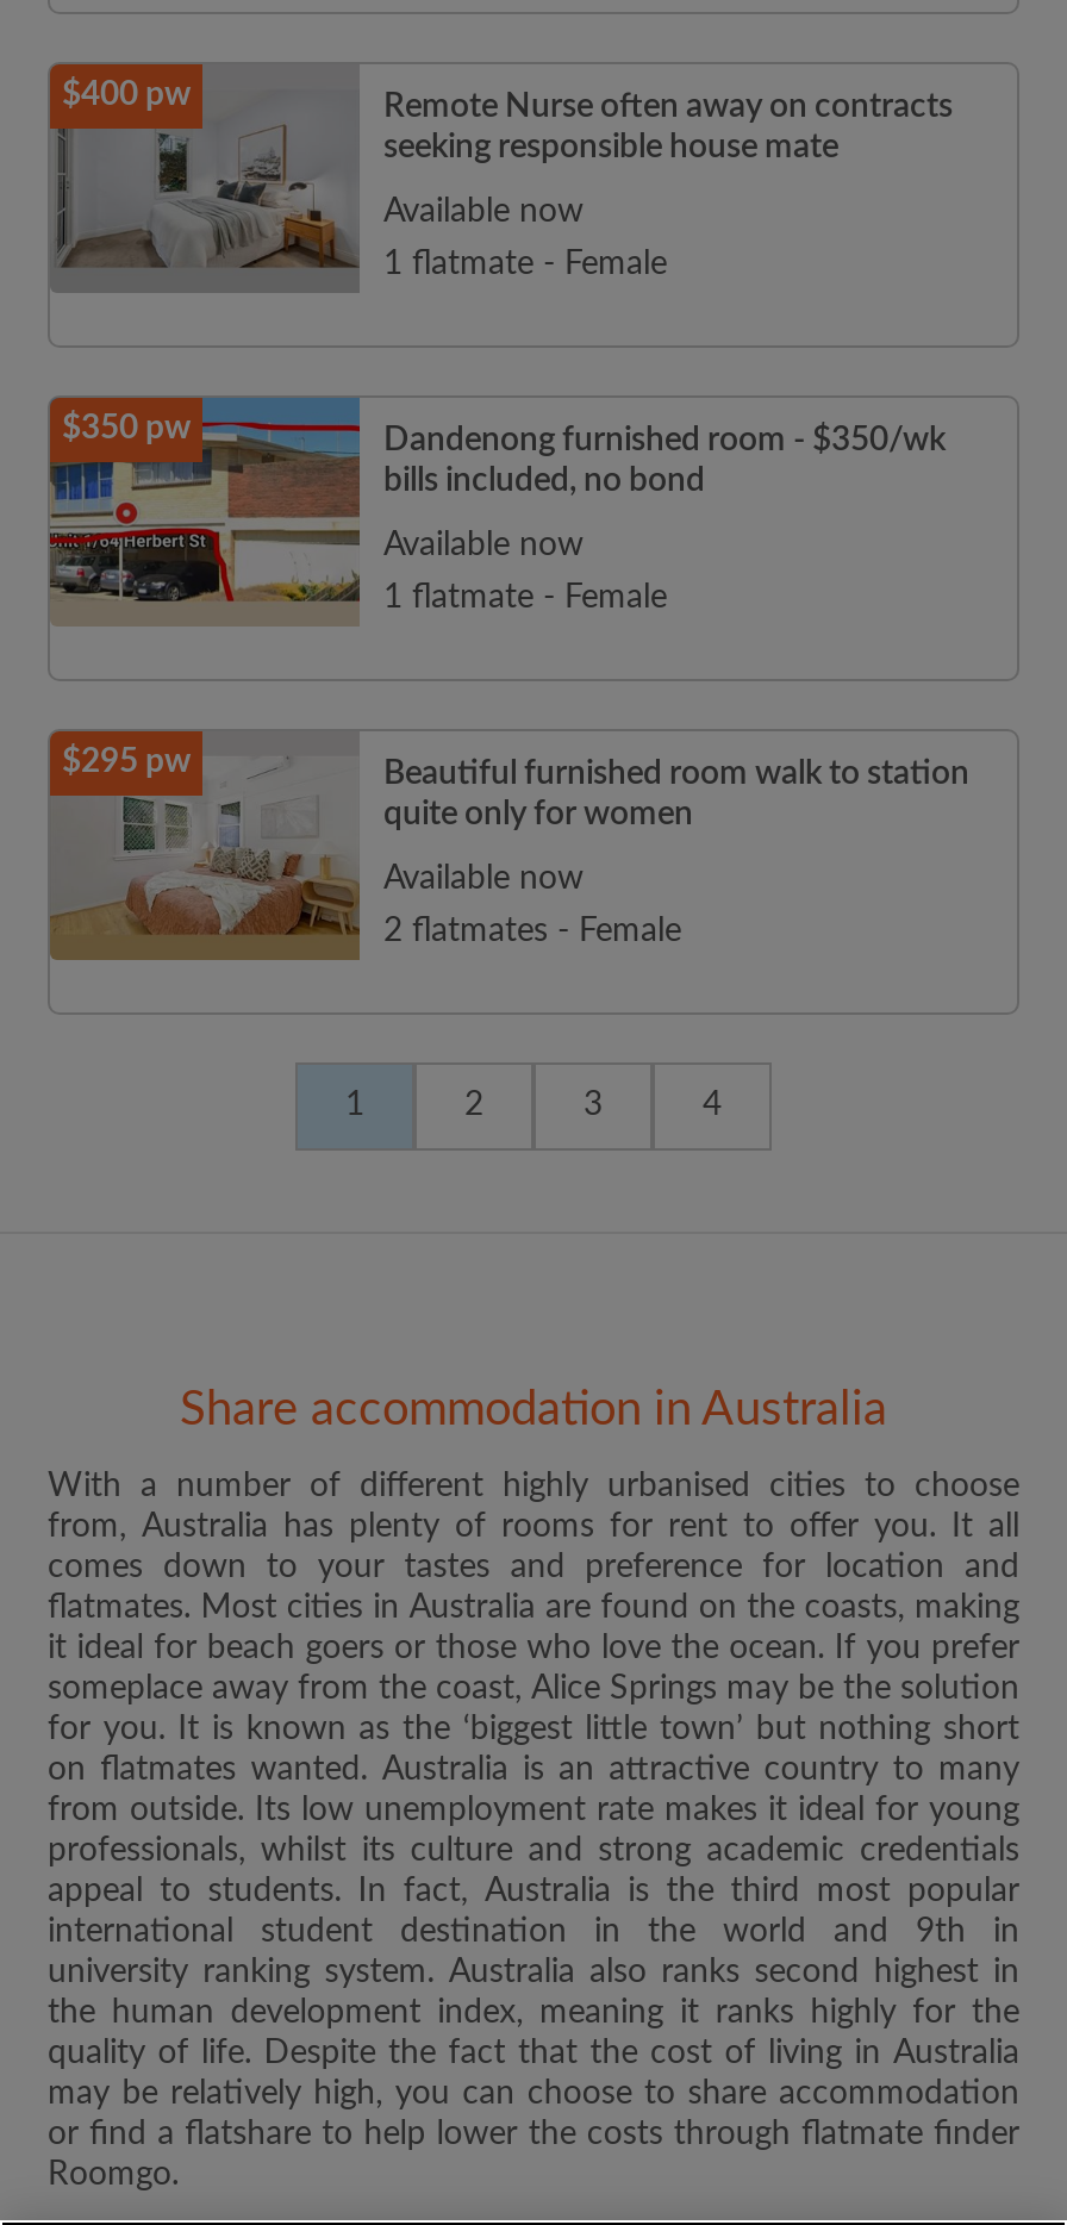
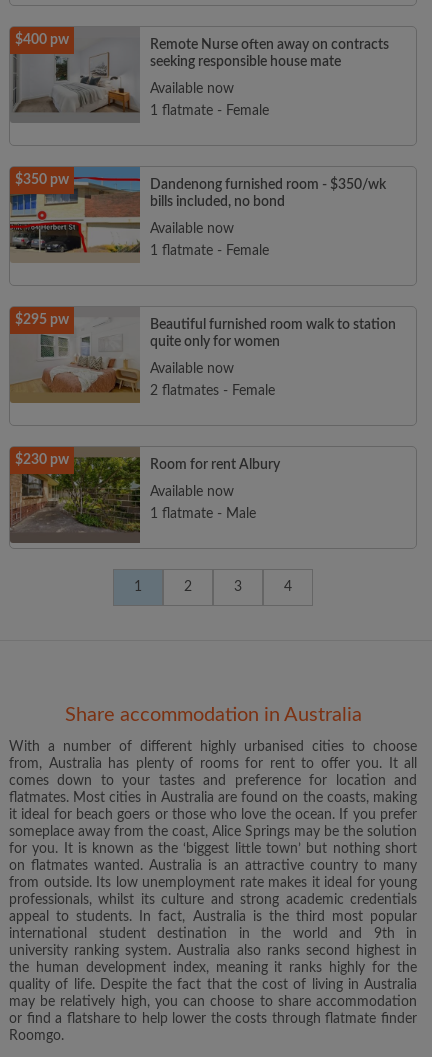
+ [image]
+ $230 pw
+ Room for rent Albury
+ Available now
+ 1 flatmate - Male
